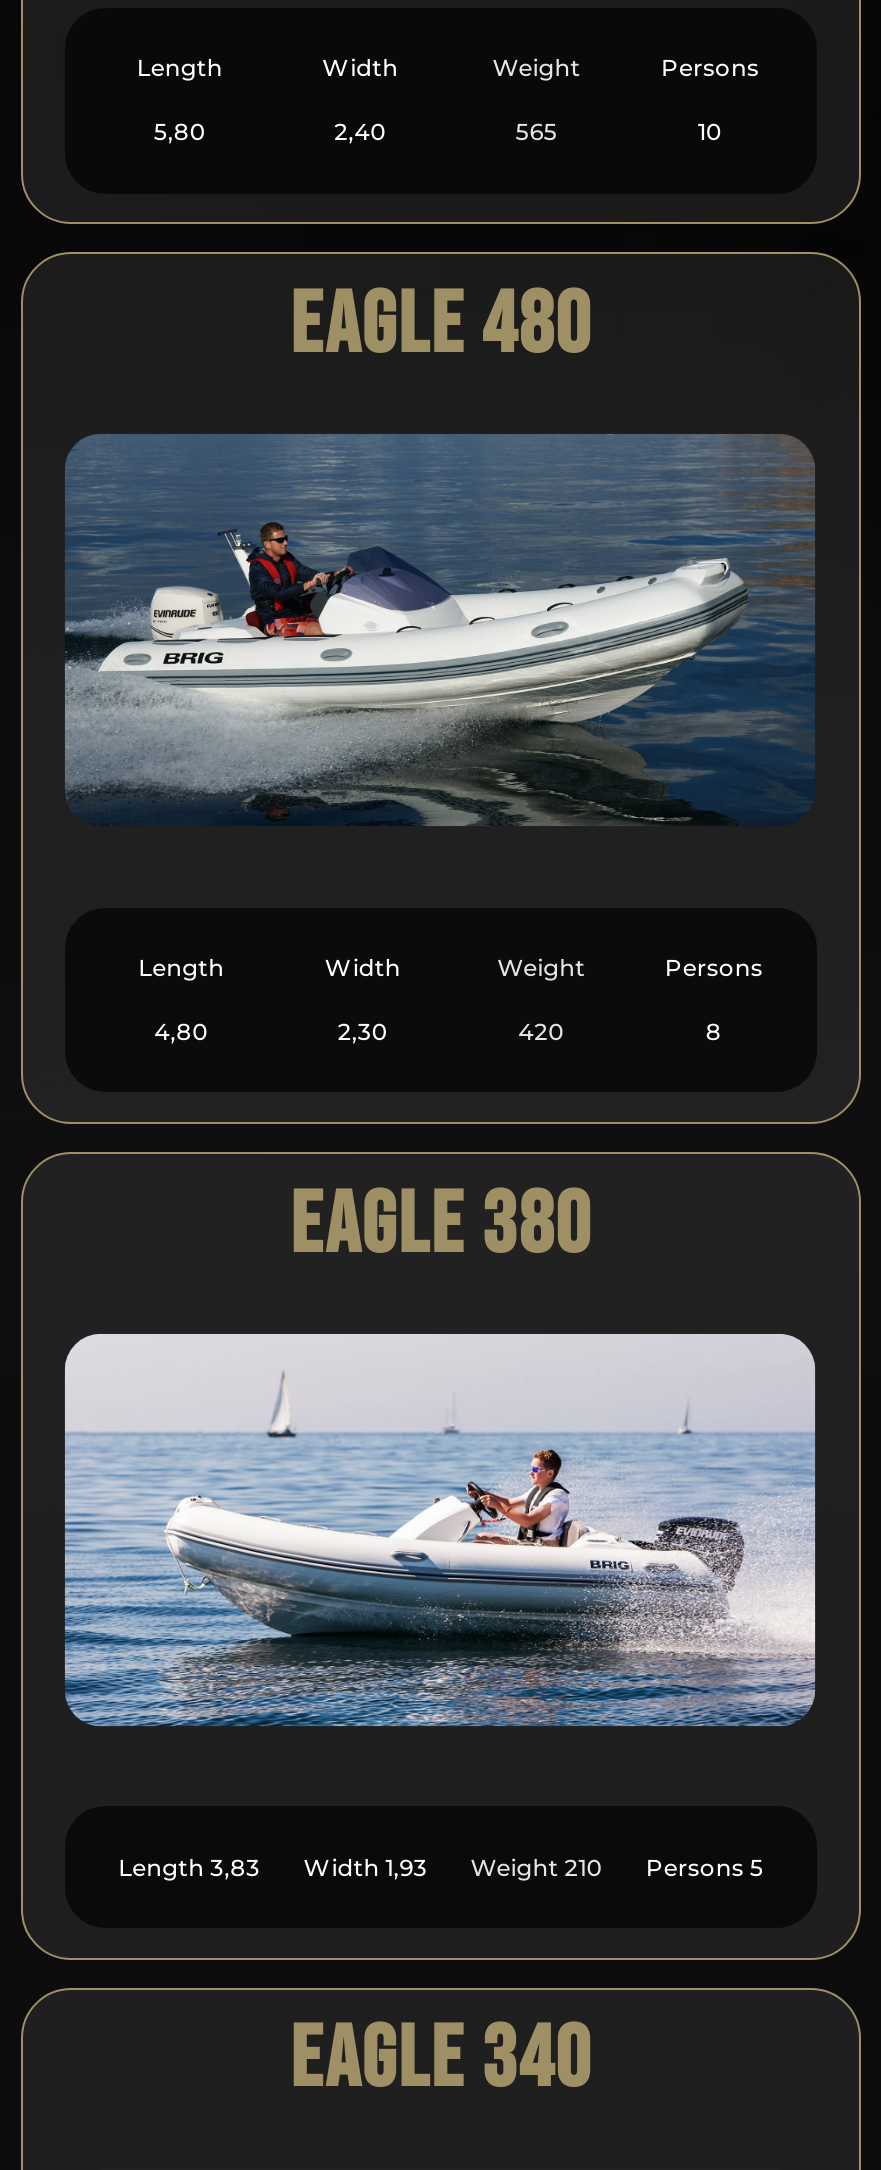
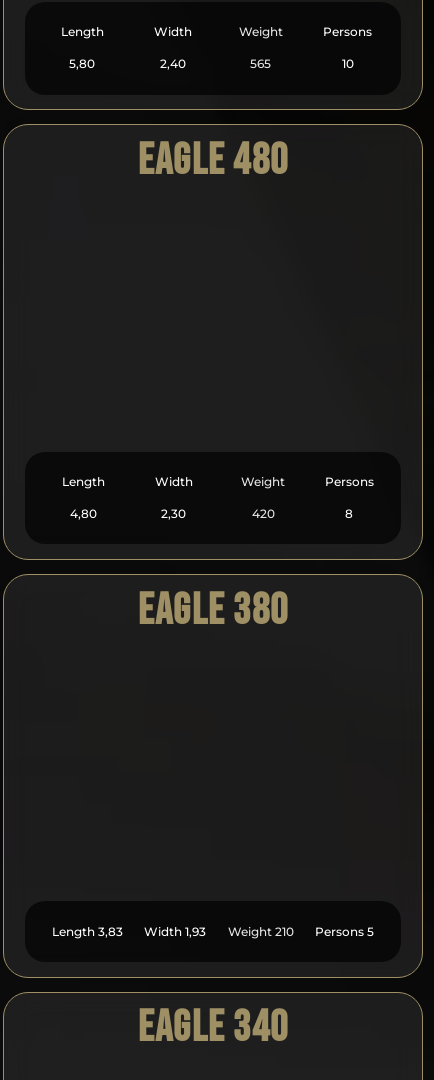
- [image]

- [image]
